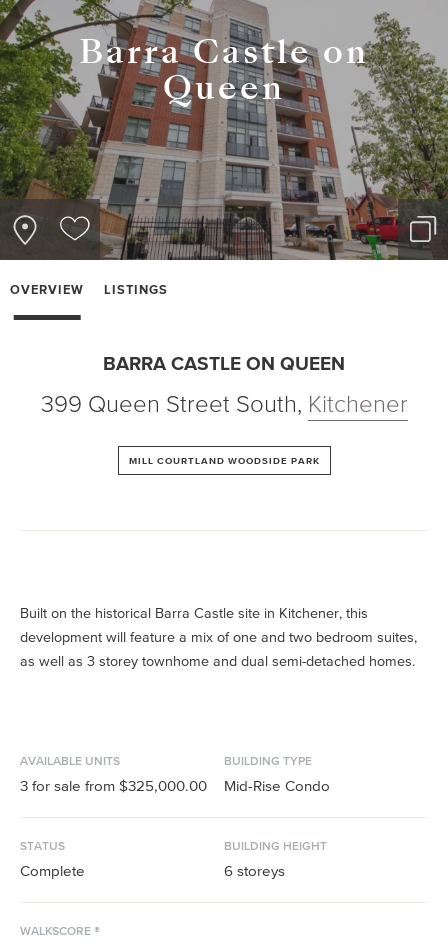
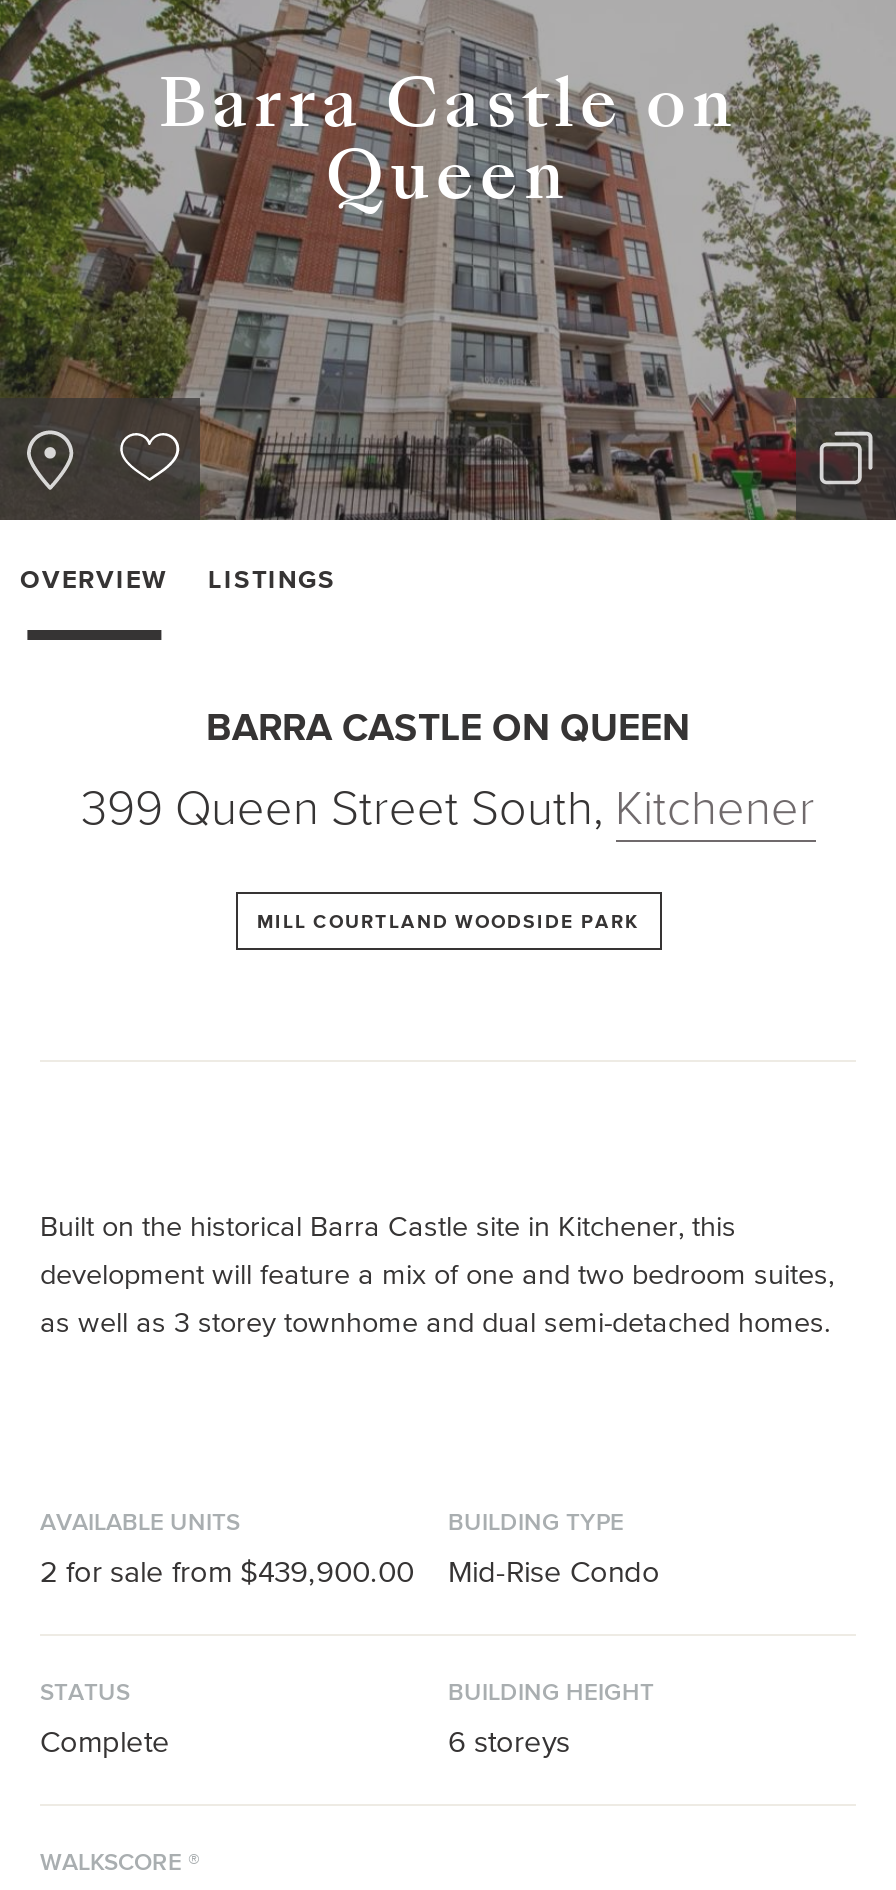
- 3 for sale from $325,000.00 Mid-Rise Condo
+ 2 for sale from $439,900.00 Mid-Rise Condo
